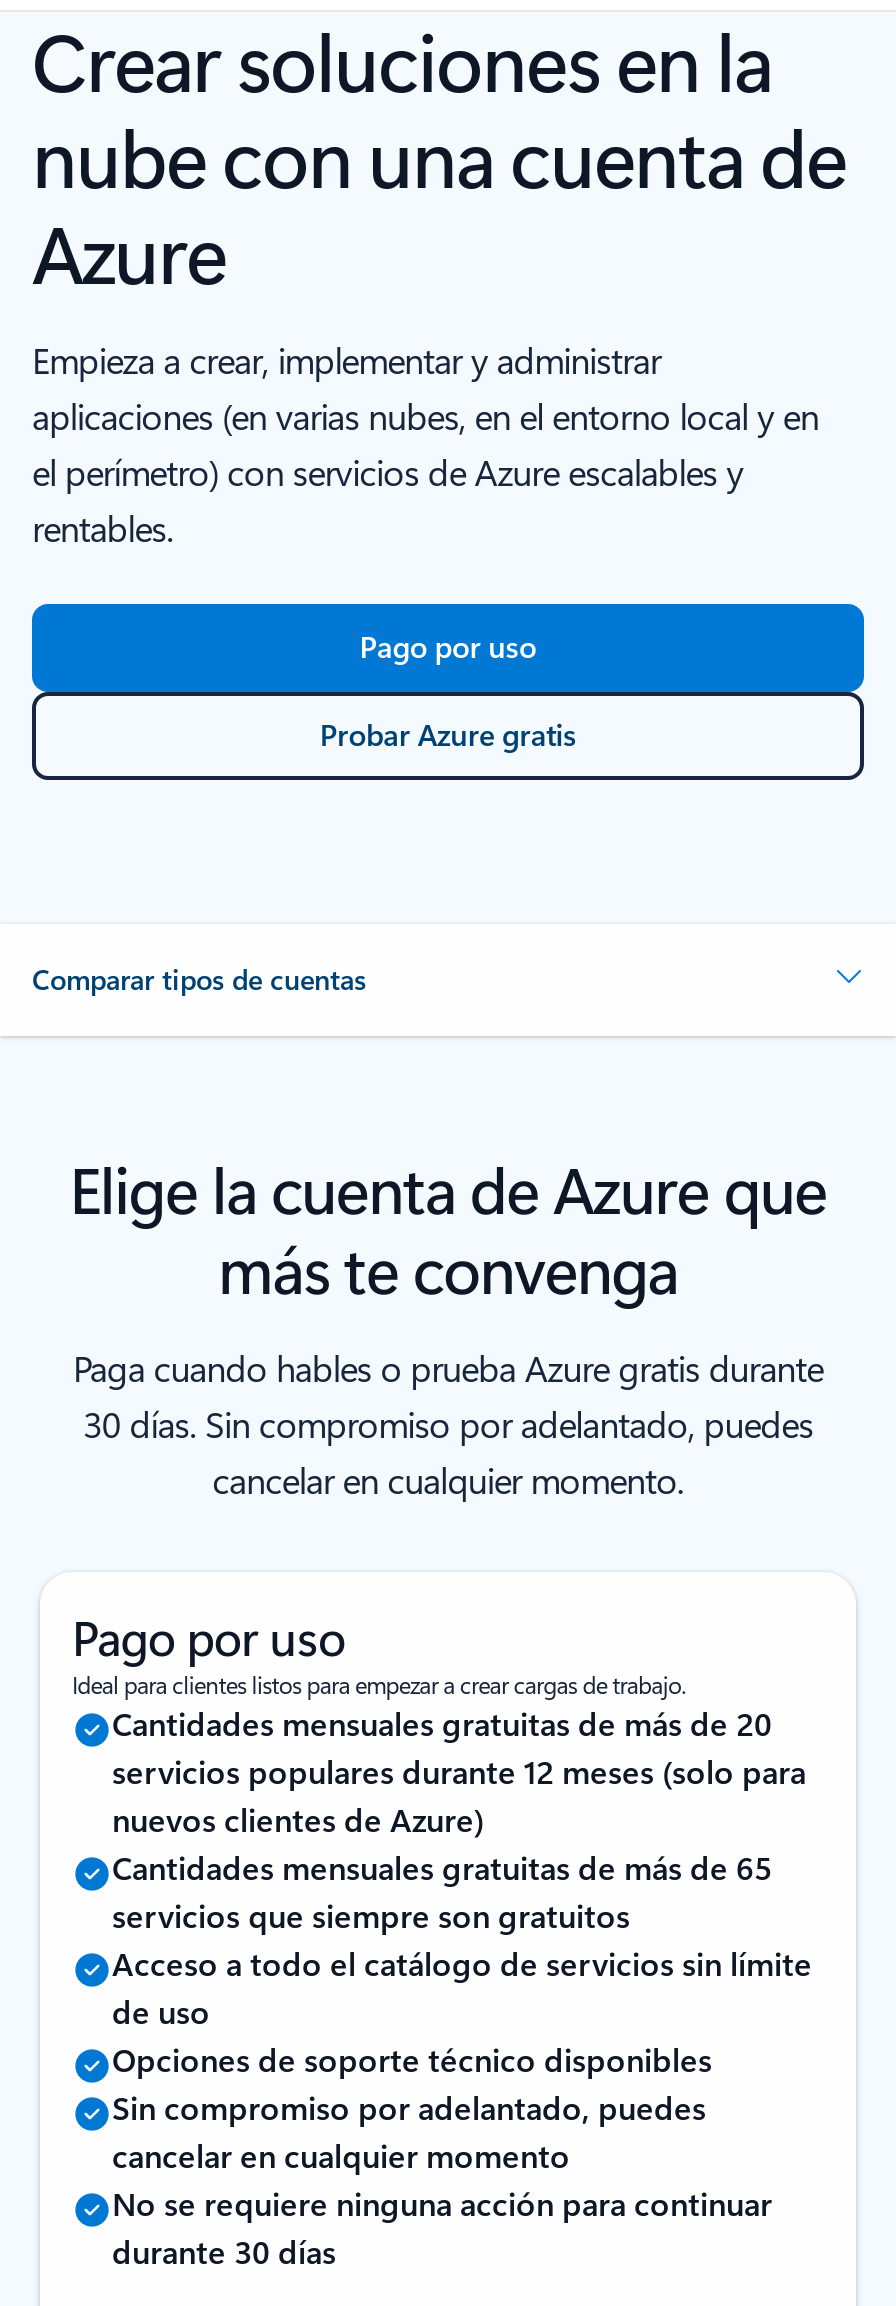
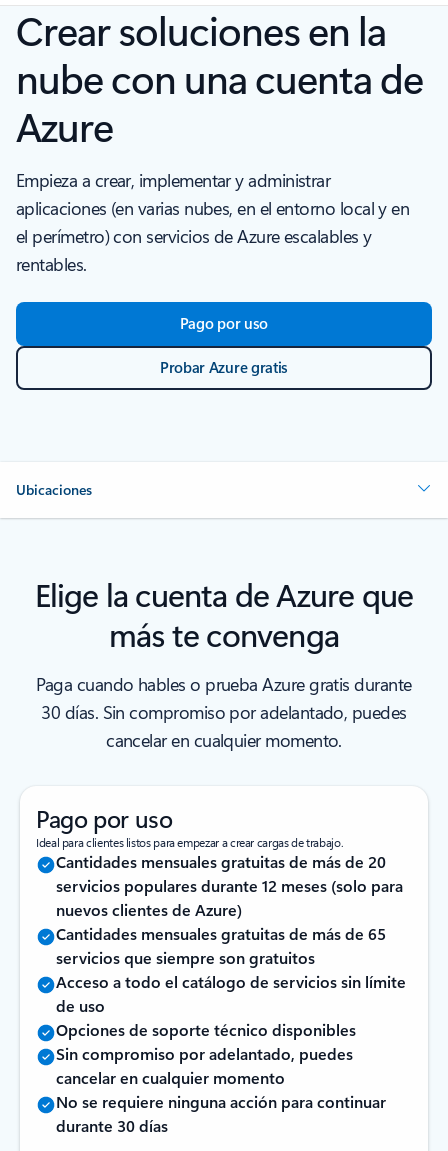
- Comparar tipos de cuentas
+ Ubicaciones
